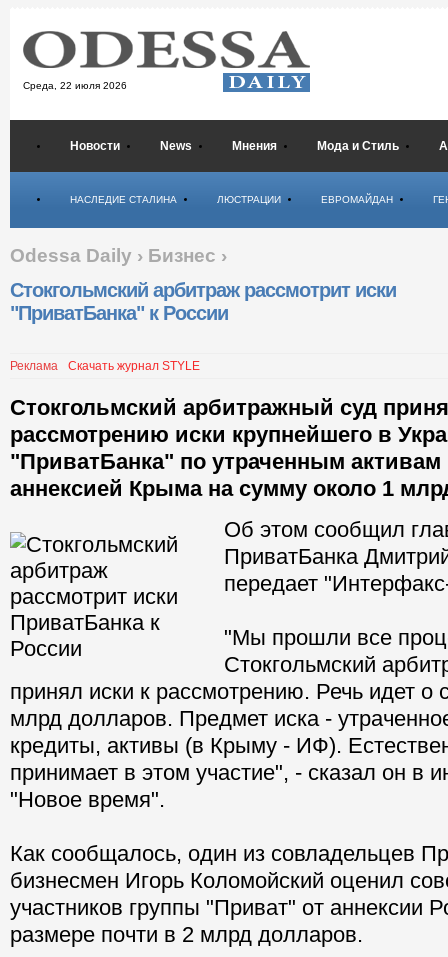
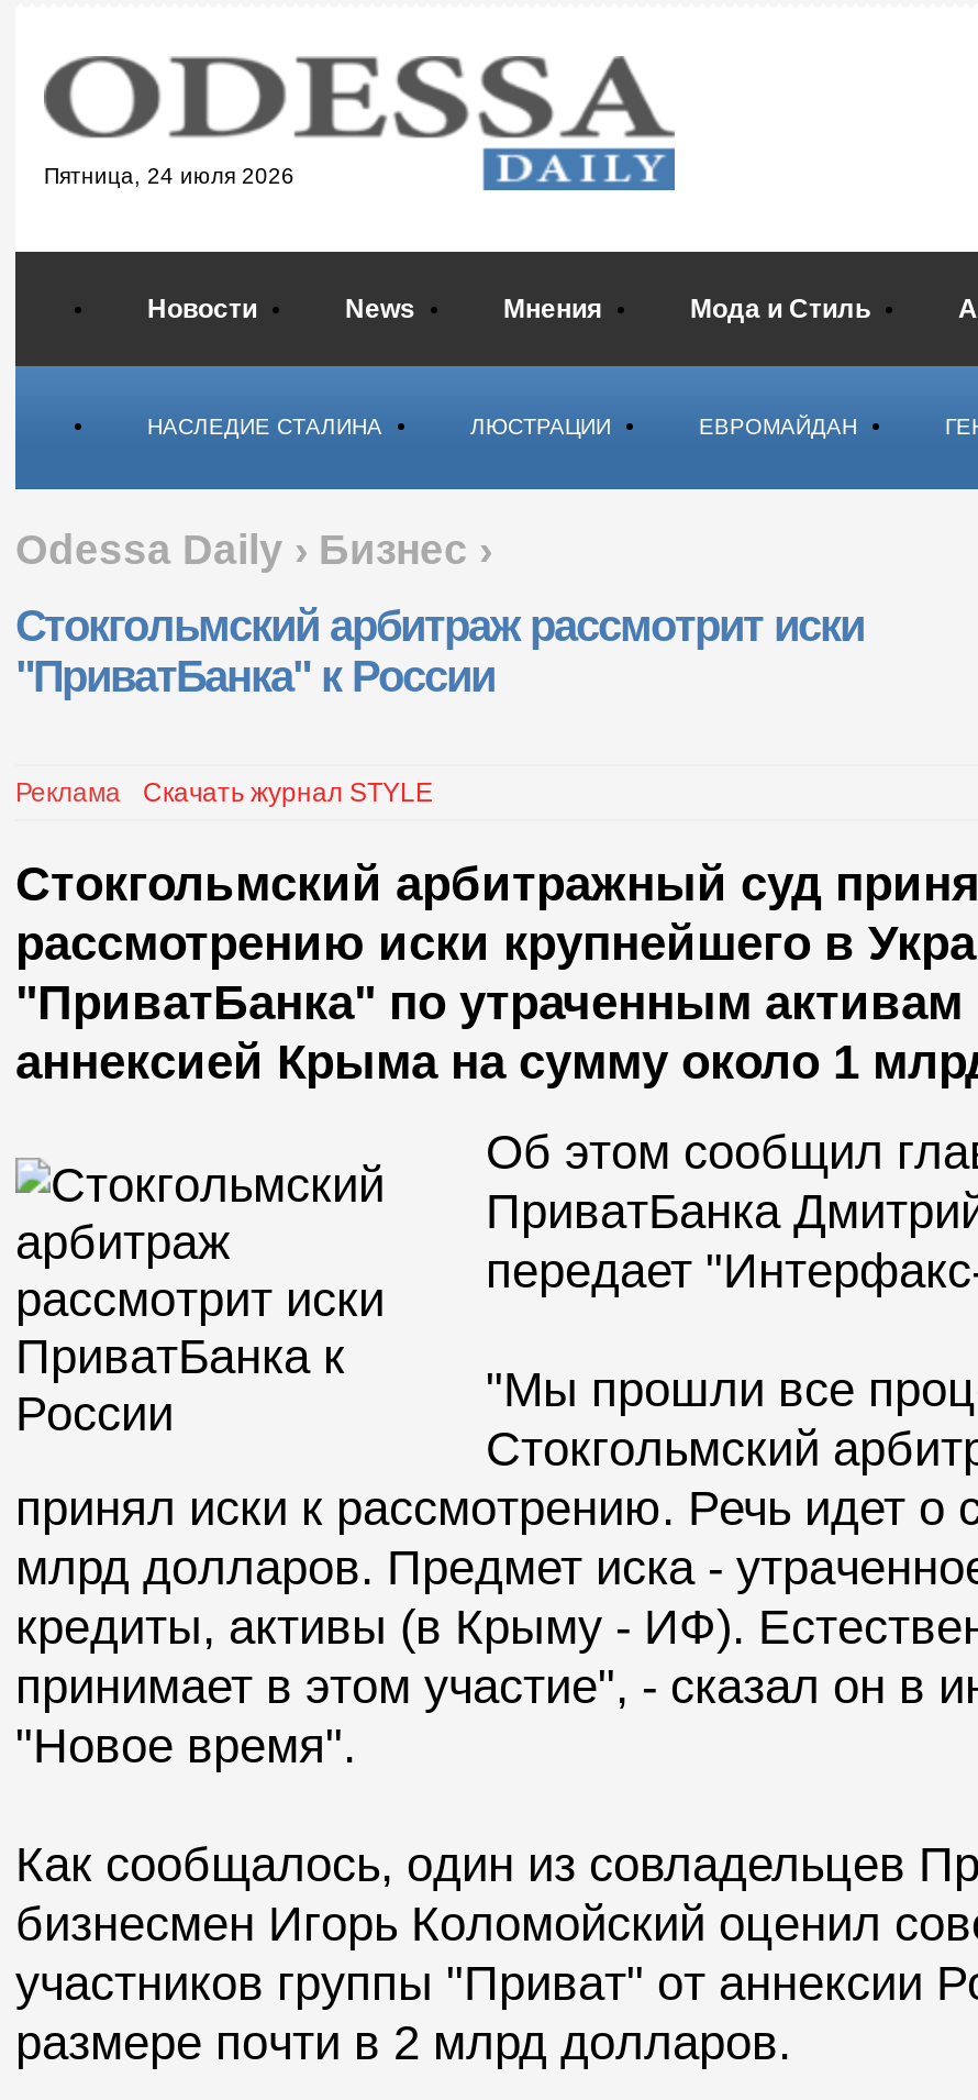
- Среда, 22 июля 2026
+ Пятница, 24 июля 2026
